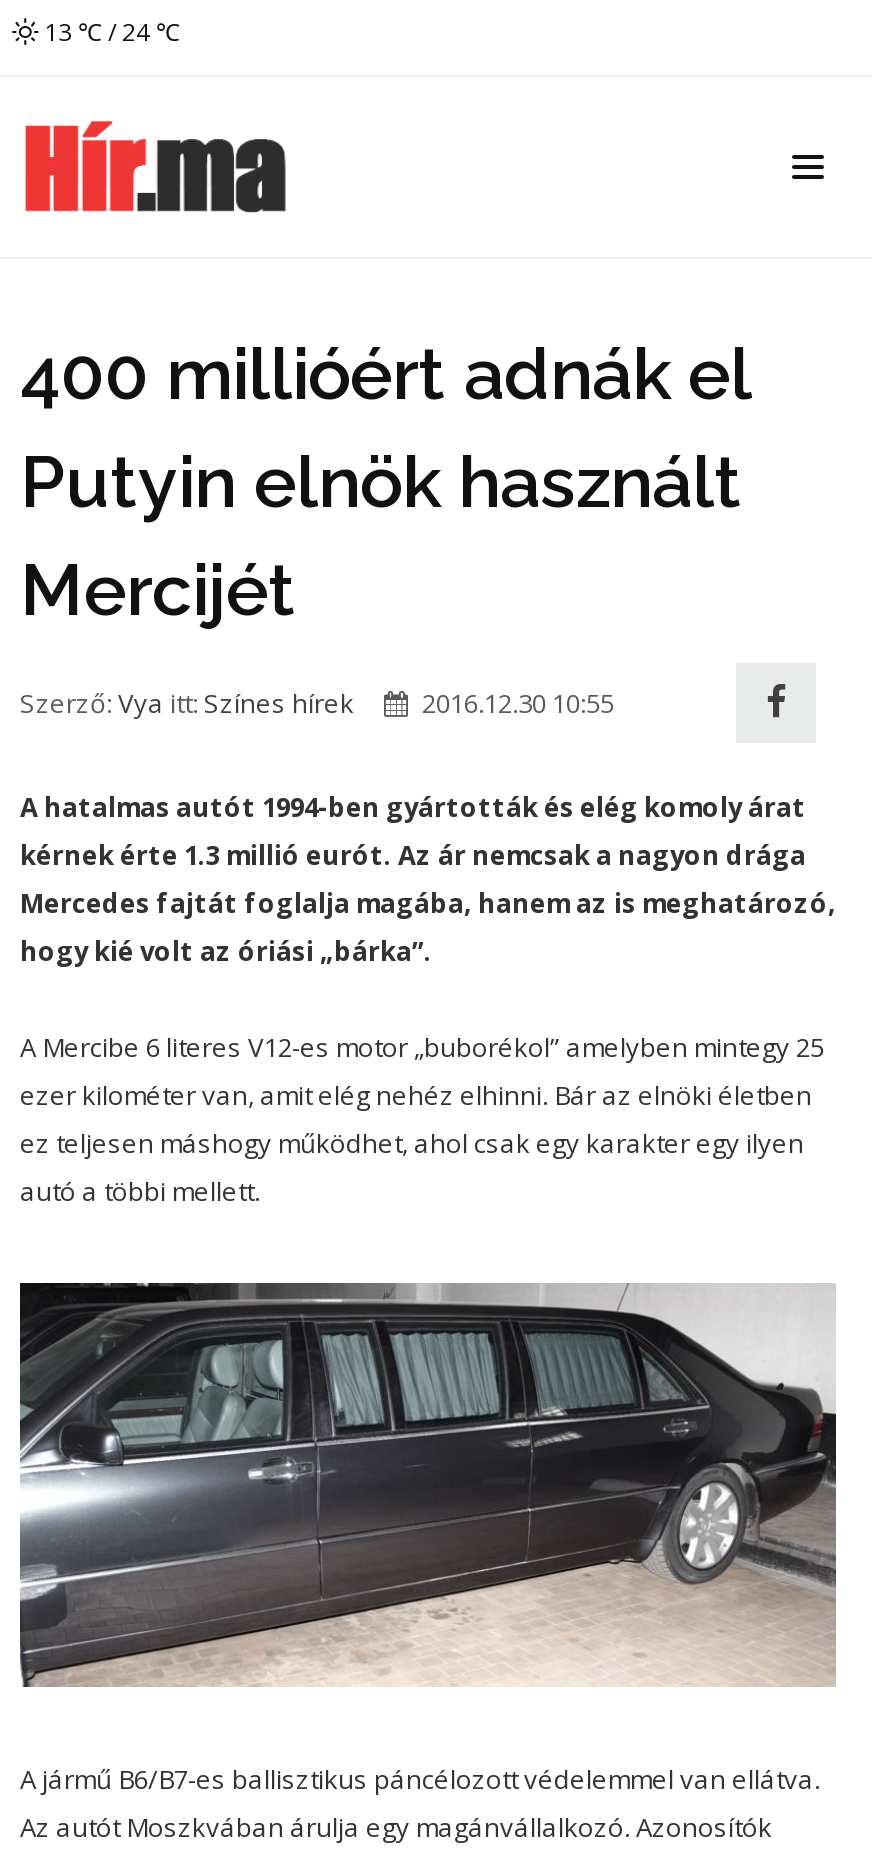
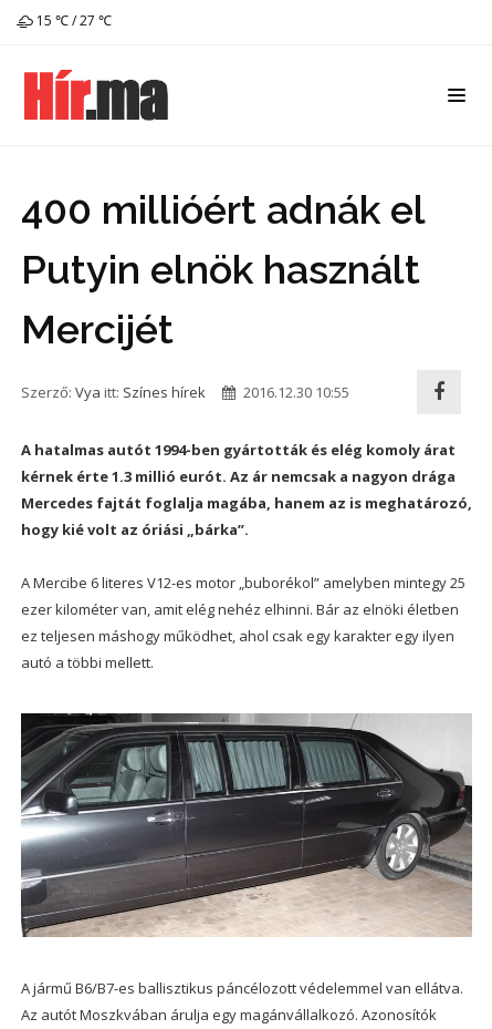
- 13 ℃ / 24 ℃
+ 15 ℃ / 27 ℃
